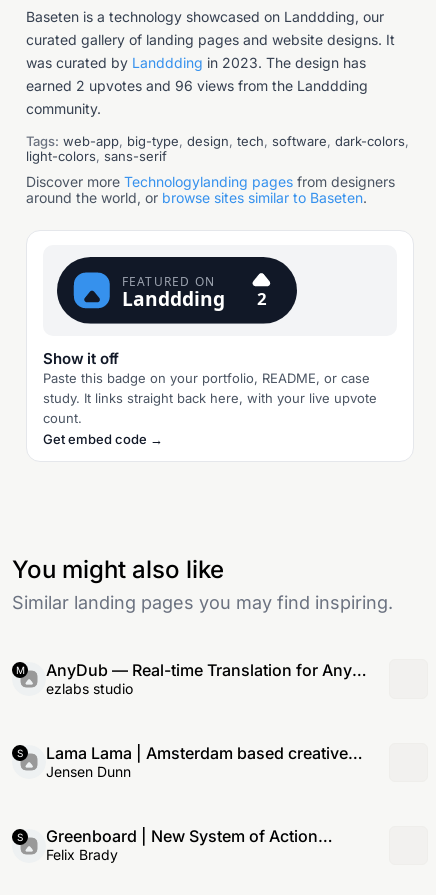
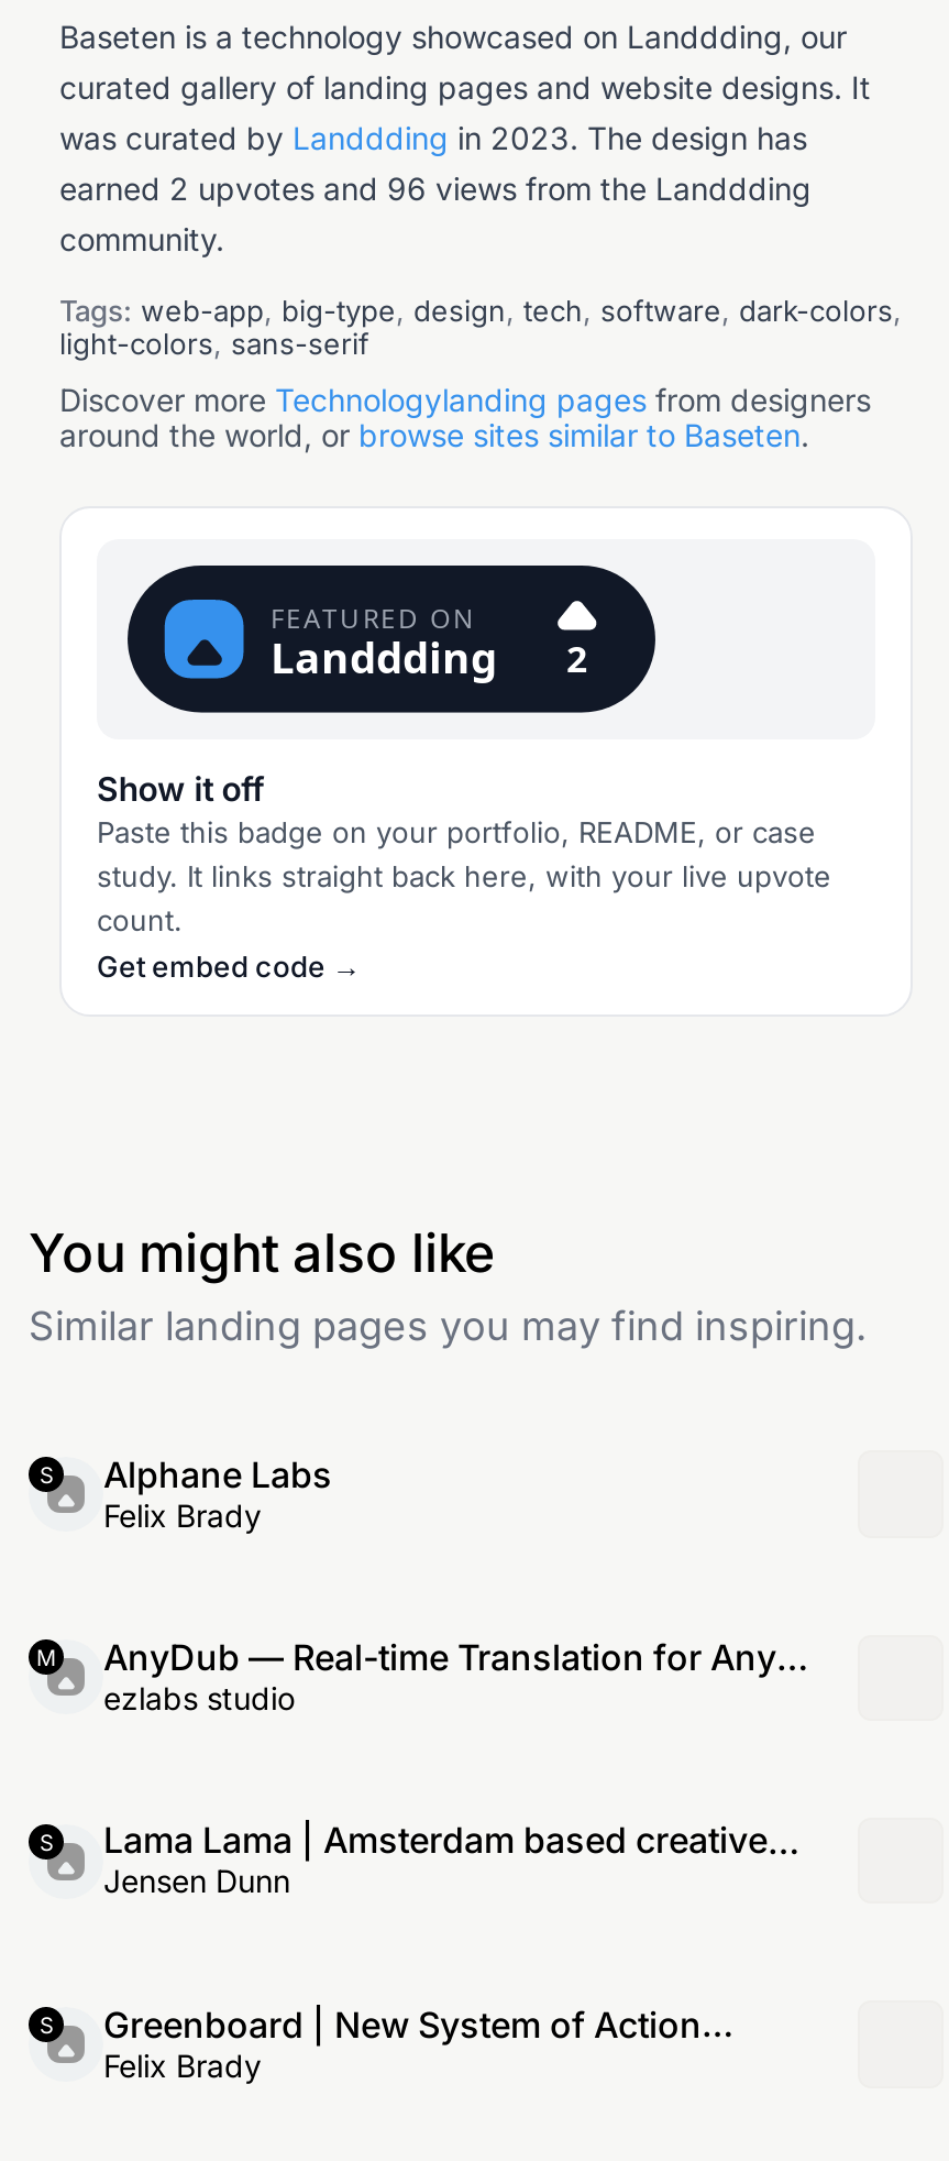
+ S
+ Alphane Labs
+ Felix Brady
